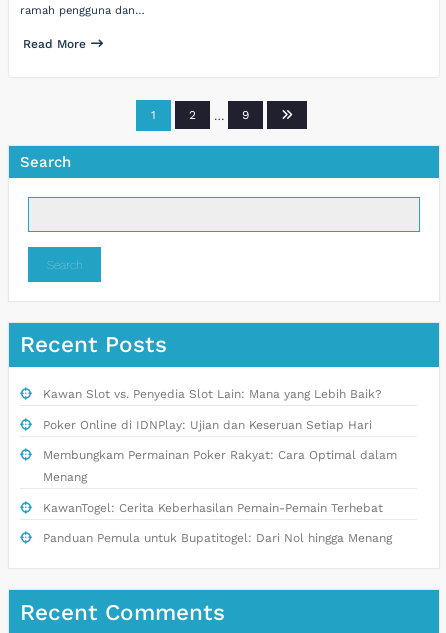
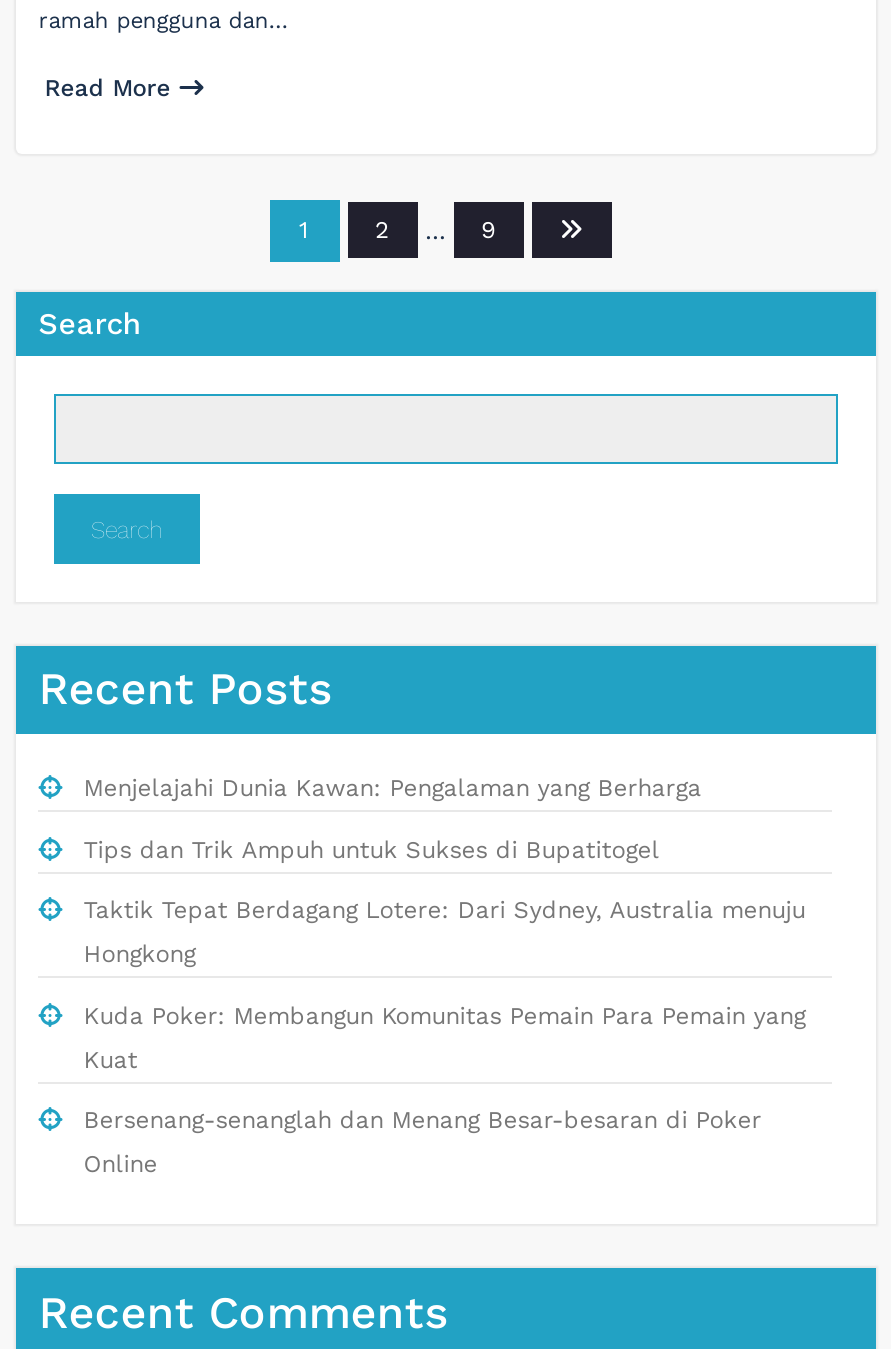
- Kawan Slot vs. Penyedia Slot Lain: Mana yang Lebih Baik?
- Poker Online di IDNPlay: Ujian dan Keseruan Setiap Hari
- Membungkam Permainan Poker Rakyat: Cara Optimal dalam
- Menang
- KawanTogel: Cerita Keberhasilan Pemain-Pemain Terhebat
- Panduan Pemula untuk Bupatitogel: Dari Nol hingga Menang
+ Menjelajahi Dunia Kawan: Pengalaman yang Berharga
+ Tips dan Trik Ampuh untuk Sukses di Bupatitogel
+ Taktik Tepat Berdagang Lotere: Dari Sydney, Australia menuju
+ Hongkong
+ Kuda Poker: Membangun Komunitas Pemain Para Pemain yang
+ Kuat
+ Bersenang-senanglah dan Menang Besar-besaran di Poker
+ Online
